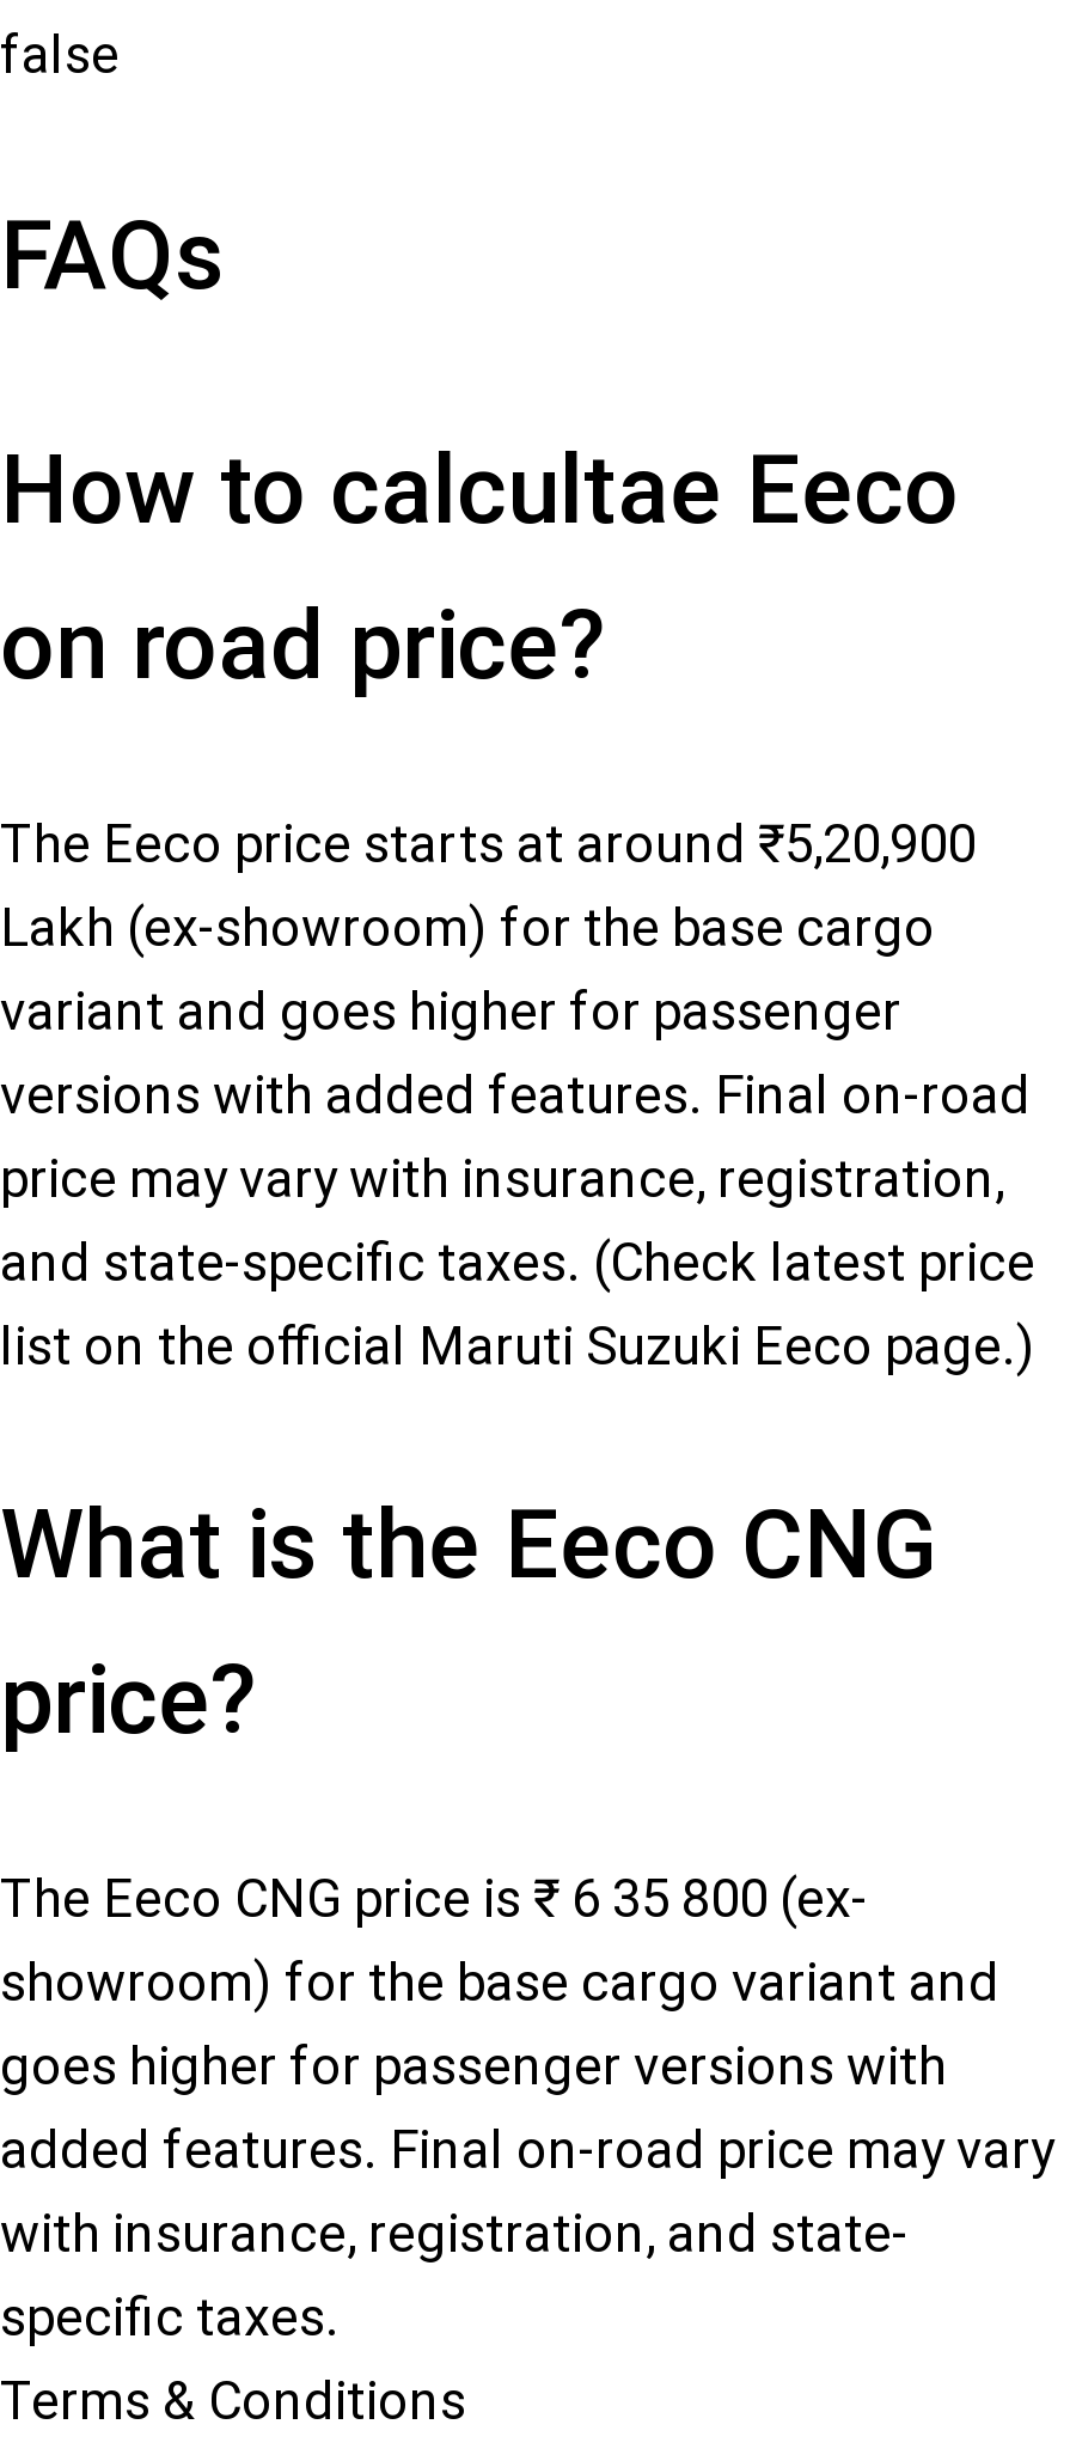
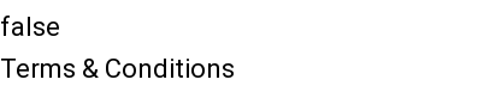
- FAQs
- How to calcultae Eeco
- on road price?
- The Eeco price starts at around ₹5,20,900
- Lakh (ex-showroom) for the base cargo
- variant and goes higher for passenger
- versions with added features. Final on-road
- price may vary with insurance, registration,
- and state-specific taxes. (Check latest price
- list on the official Maruti Suzuki Eeco page.)
- What is the Eeco CNG
- price?
- The Eeco CNG price is ₹ 6 35 800 (ex-
- showroom) for the base cargo variant and
- goes higher for passenger versions with
- added features. Final on-road price may vary
- with insurance, registration, and state-
- specific taxes.
